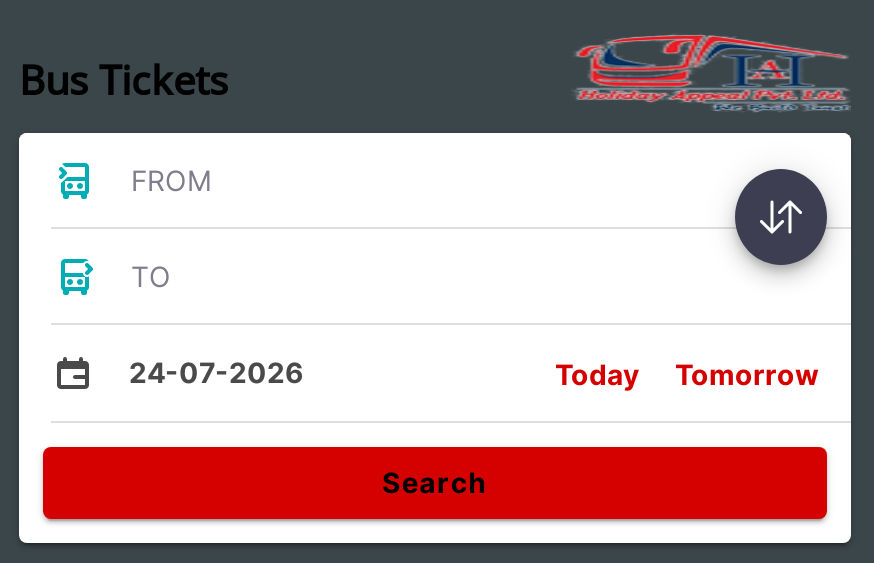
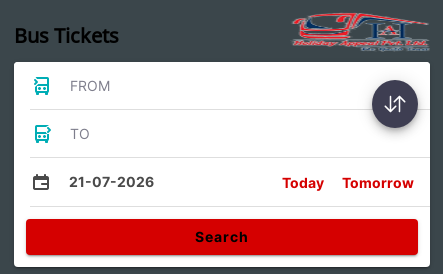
- 24-07-2026
+ 21-07-2026
